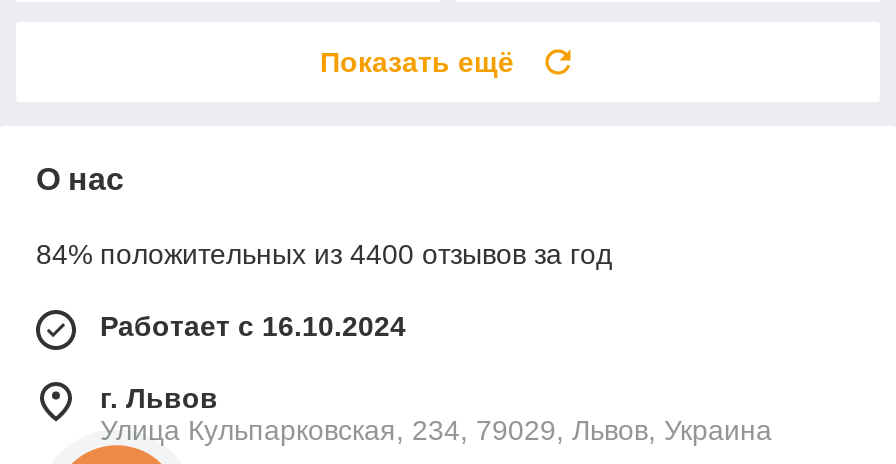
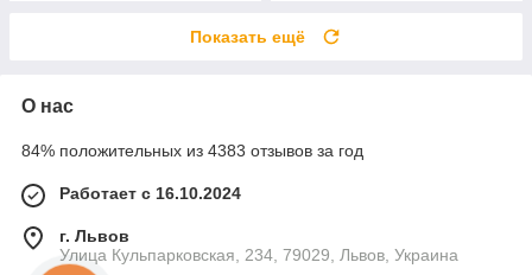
- 84% положительных из 4400 отзывов за год
+ 84% положительных из 4383 отзывов за год
